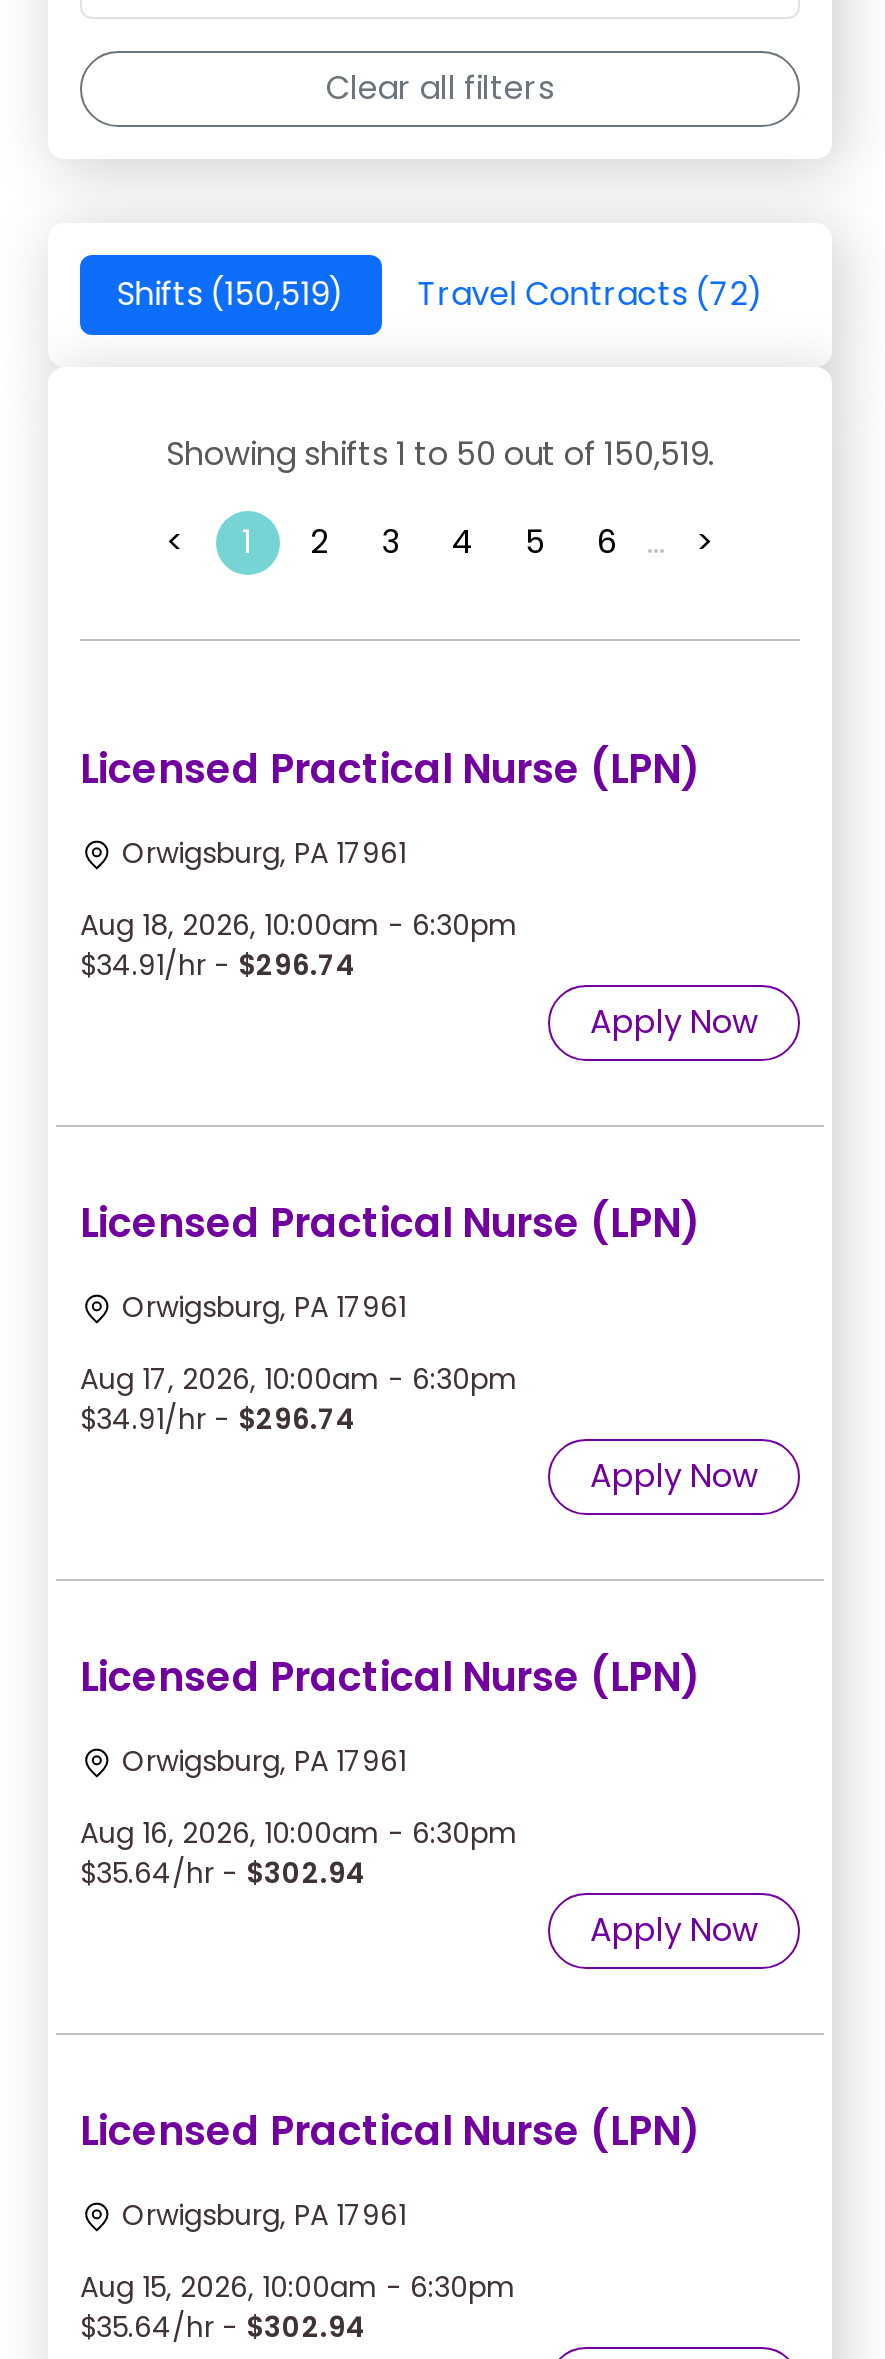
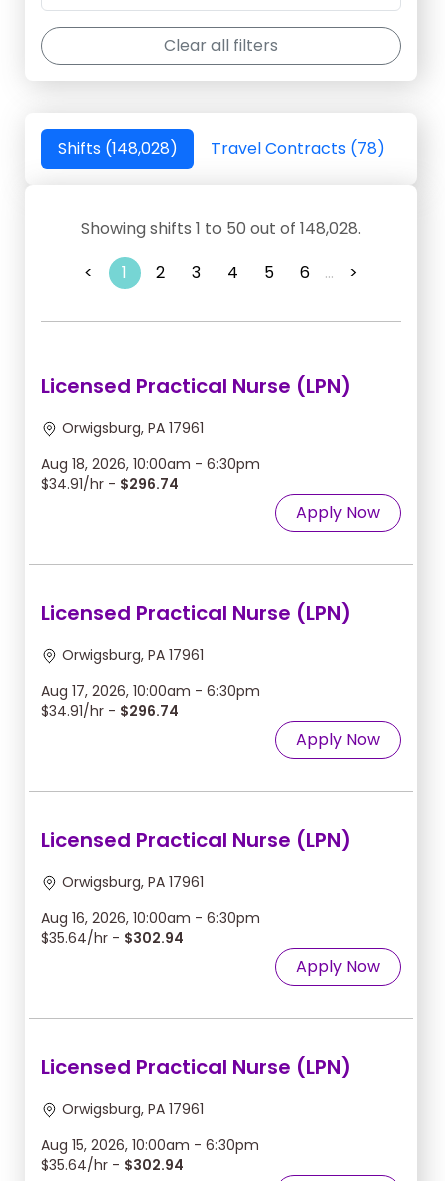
- Shifts (150,519)
+ Shifts (148,028)

- Travel Contracts (72)
+ Travel Contracts (78)

- Showing shifts 1 to 50 out of 150,519.
+ Showing shifts 1 to 50 out of 148,028.
